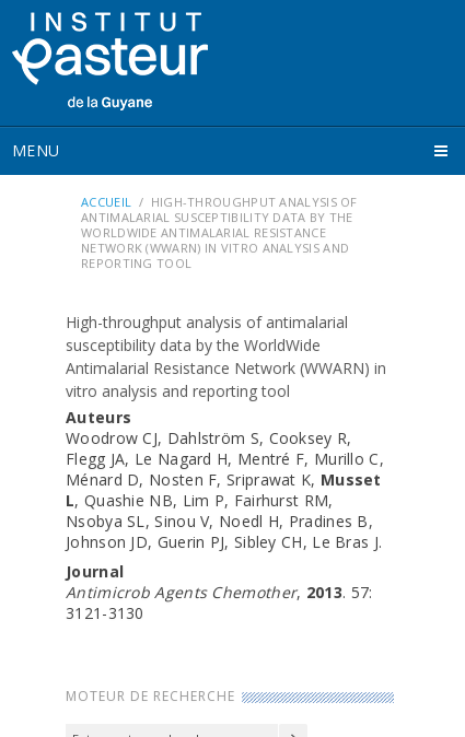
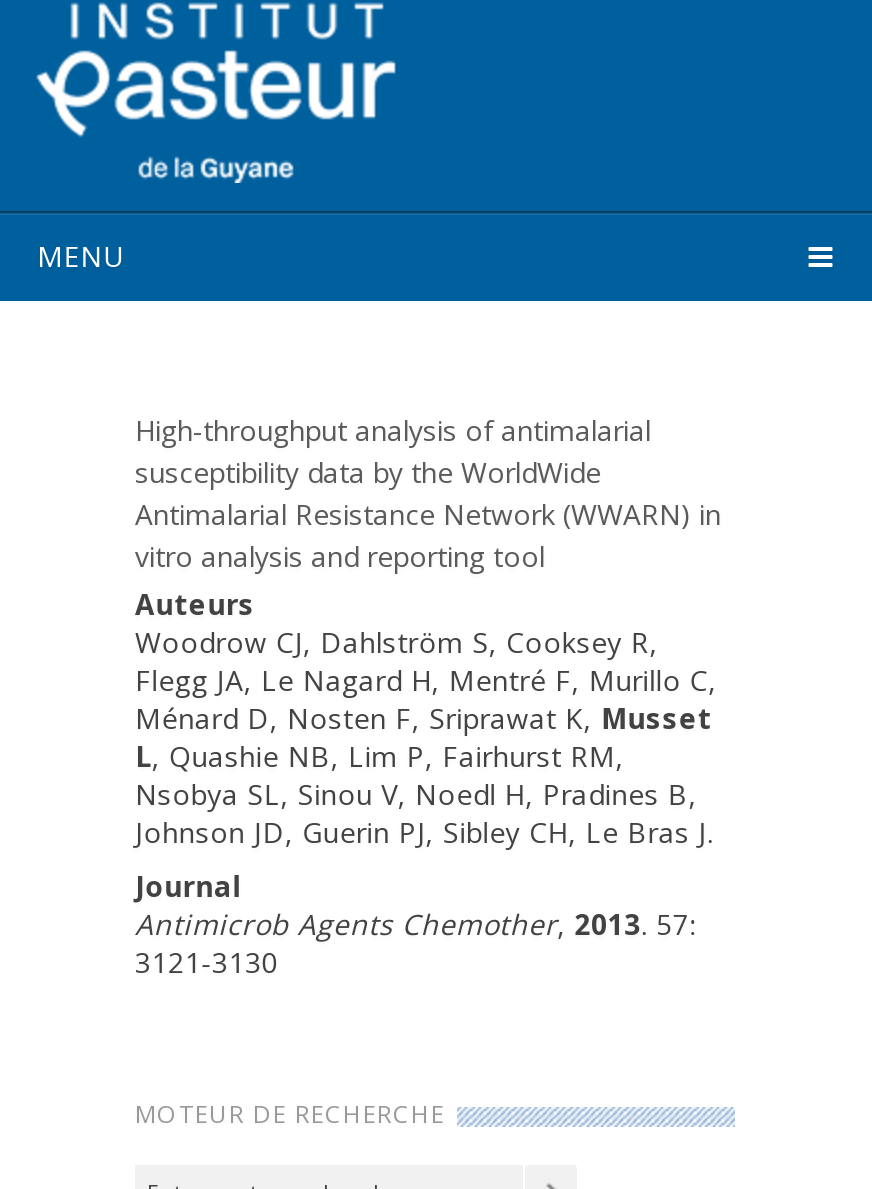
- ACCUEIL / HIGH-THROUGHPUT ANALYSIS OF
- ANTIMALARIAL SUSCEPTIBILITY DATA BY THE
- WORLDWIDE ANTIMALARIAL RESISTANCE
- NETWORK (WWARN) IN VITRO ANALYSIS AND
- REPORTING TOOL
